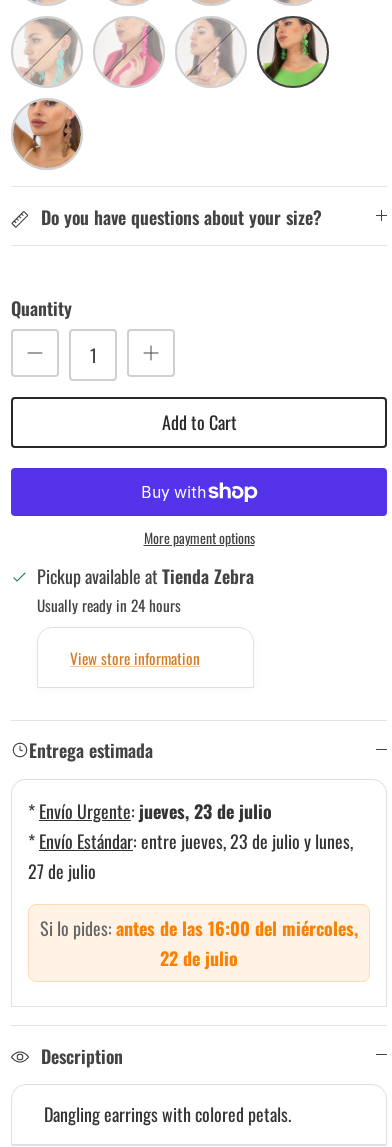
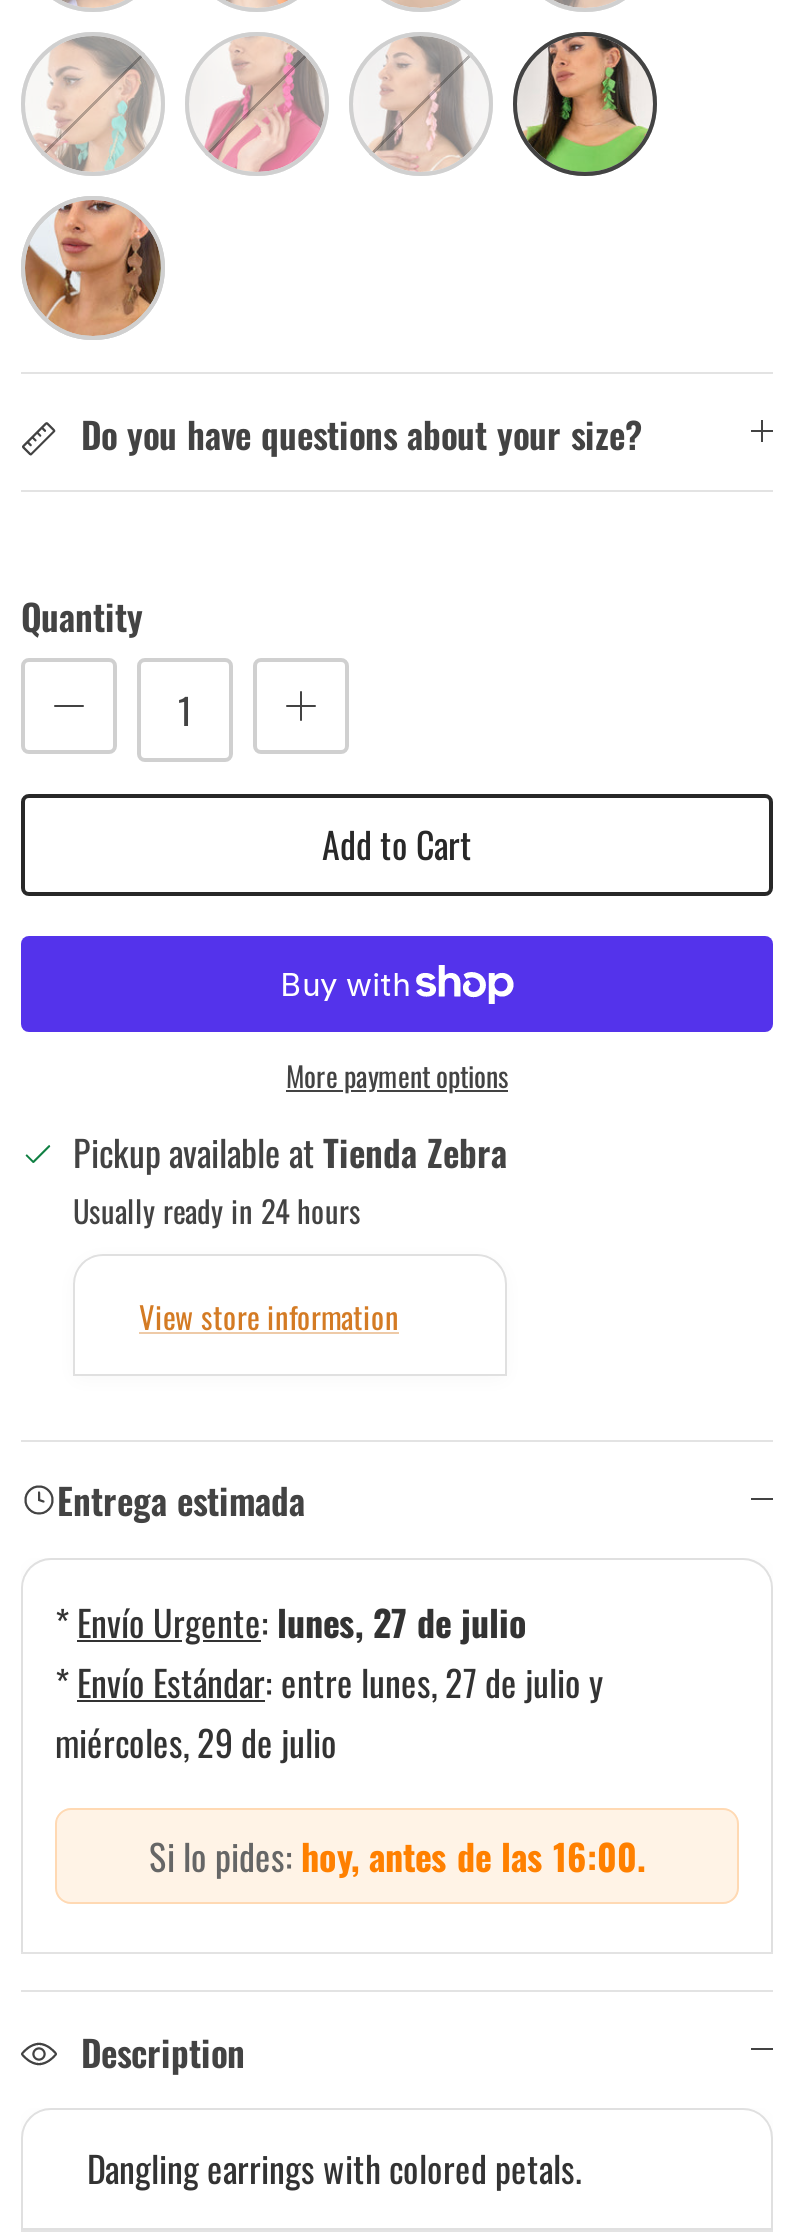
- * Envío Urgente: jueves, 23 de julio
- * Envío Estándar: entre jueves, 23 de julio y lunes,
- 27 de julio
+ * Envío Urgente: lunes, 27 de julio
+ * Envío Estándar: entre lunes, 27 de julio y
+ miércoles, 29 de julio

- Si lo pides: antes de las 16:00 del miércoles,
- 22 de julio
+ Si lo pides: hoy, antes de las 16:00.
